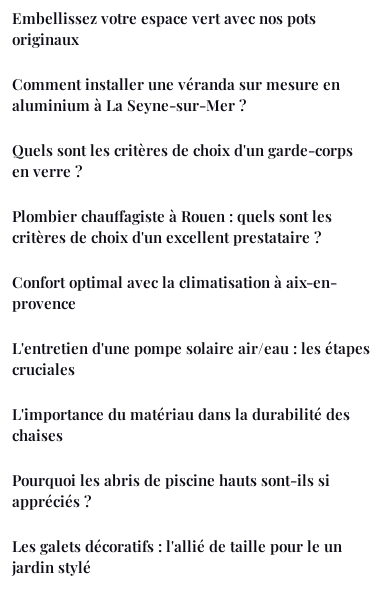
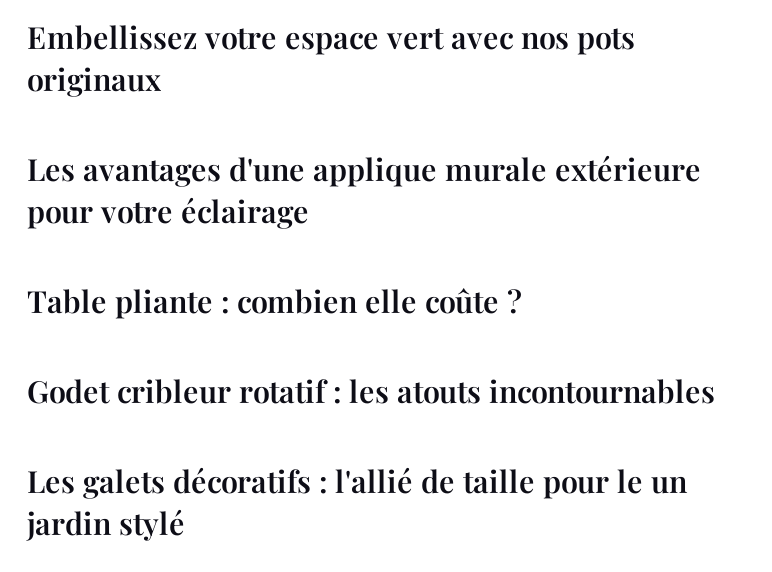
- Comment installer une véranda sur mesure en
- aluminium à La Seyne-sur-Mer ?
- Quels sont les critères de choix d'un garde-corps
- en verre ?
- Plombier chauffagiste à Rouen : quels sont les
- critères de choix d'un excellent prestataire ?
- Confort optimal avec la climatisation à aix-en-
- provence
- L'entretien d'une pompe solaire air/eau : les étapes
- cruciales
- L'importance du matériau dans la durabilité des
- chaises
- Pourquoi les abris de piscine hauts sont-ils si
- appréciés ?
+ Les avantages d'une applique murale extérieure
+ pour votre éclairage
+ Table pliante : combien elle coûte ?
+ Godet cribleur rotatif : les atouts incontournables
